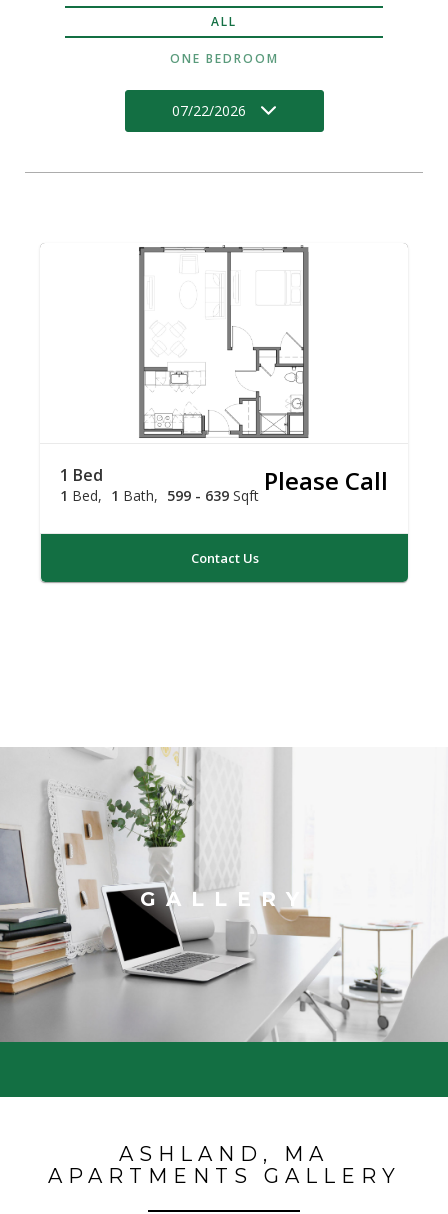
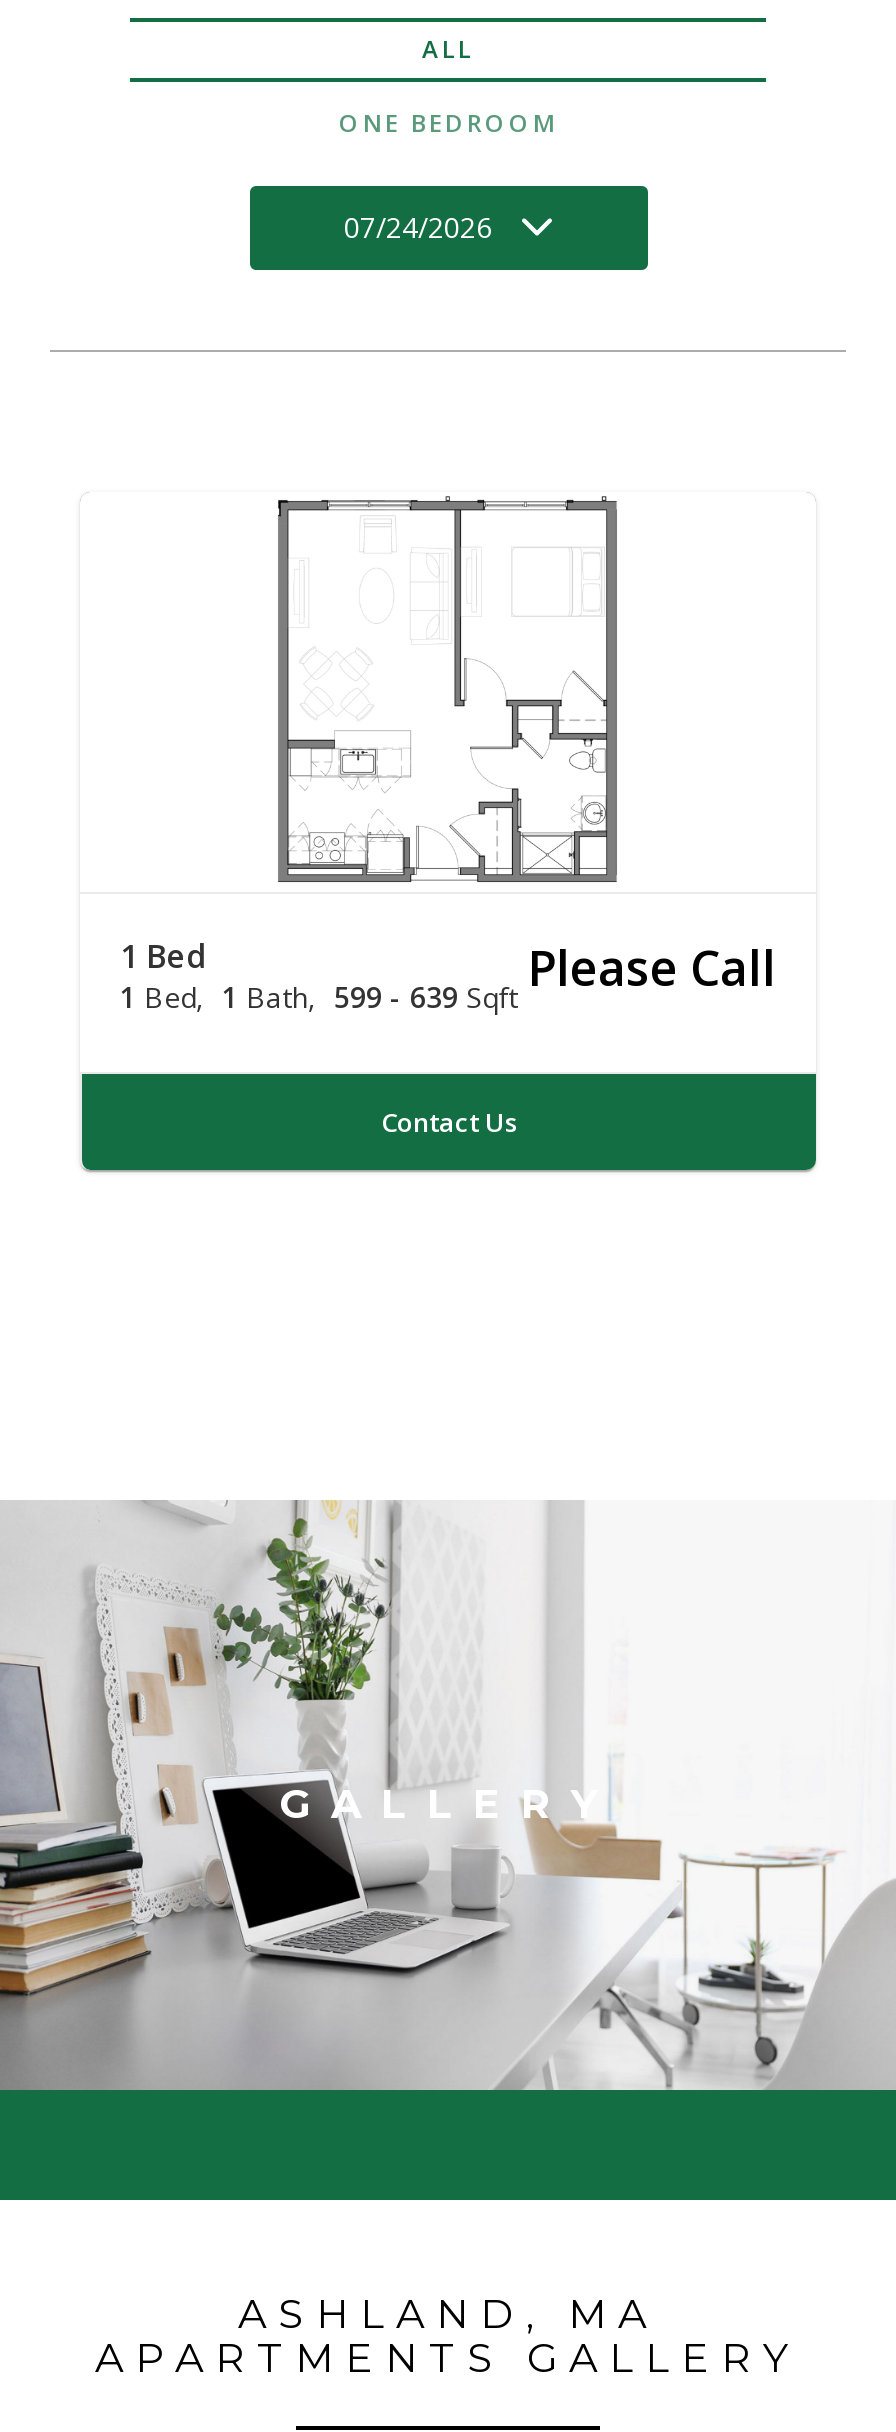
- 07/22/2026
+ 07/24/2026
